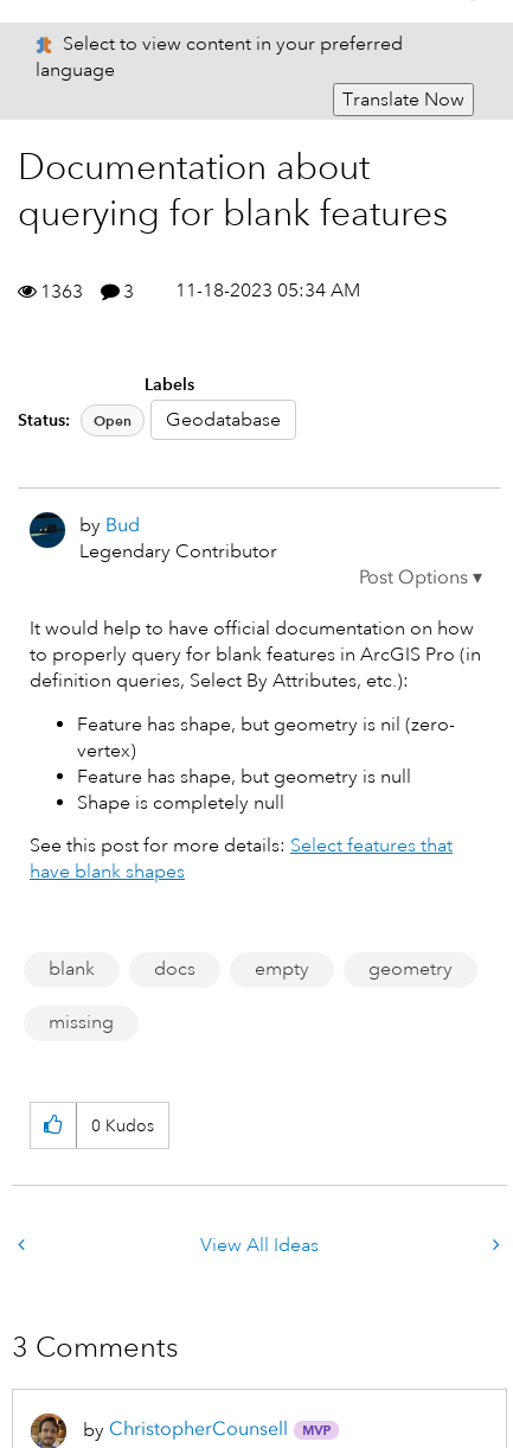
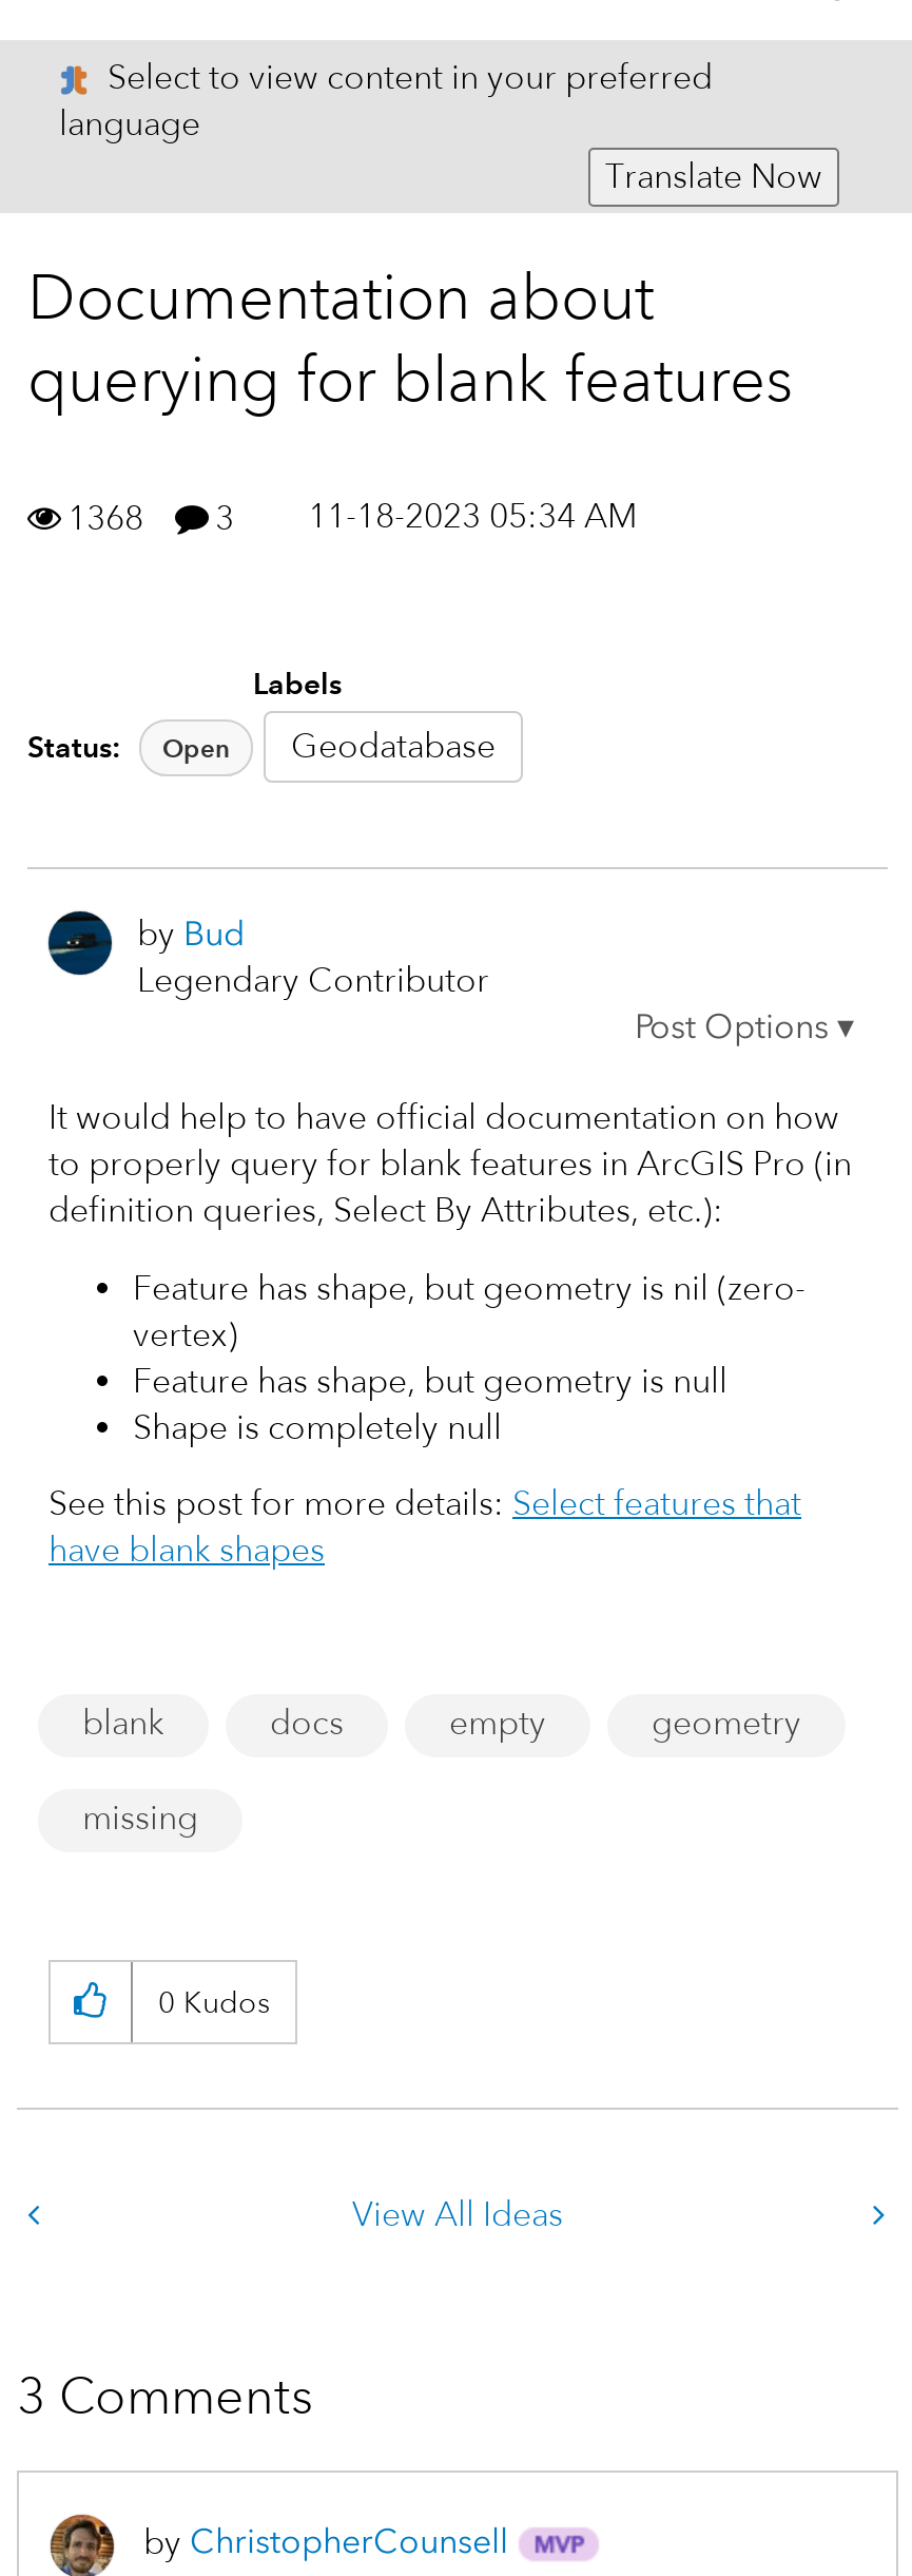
- 1363 3 11-18-2023 05:34 AM
+ 1368 3 11-18-2023 05:34 AM
